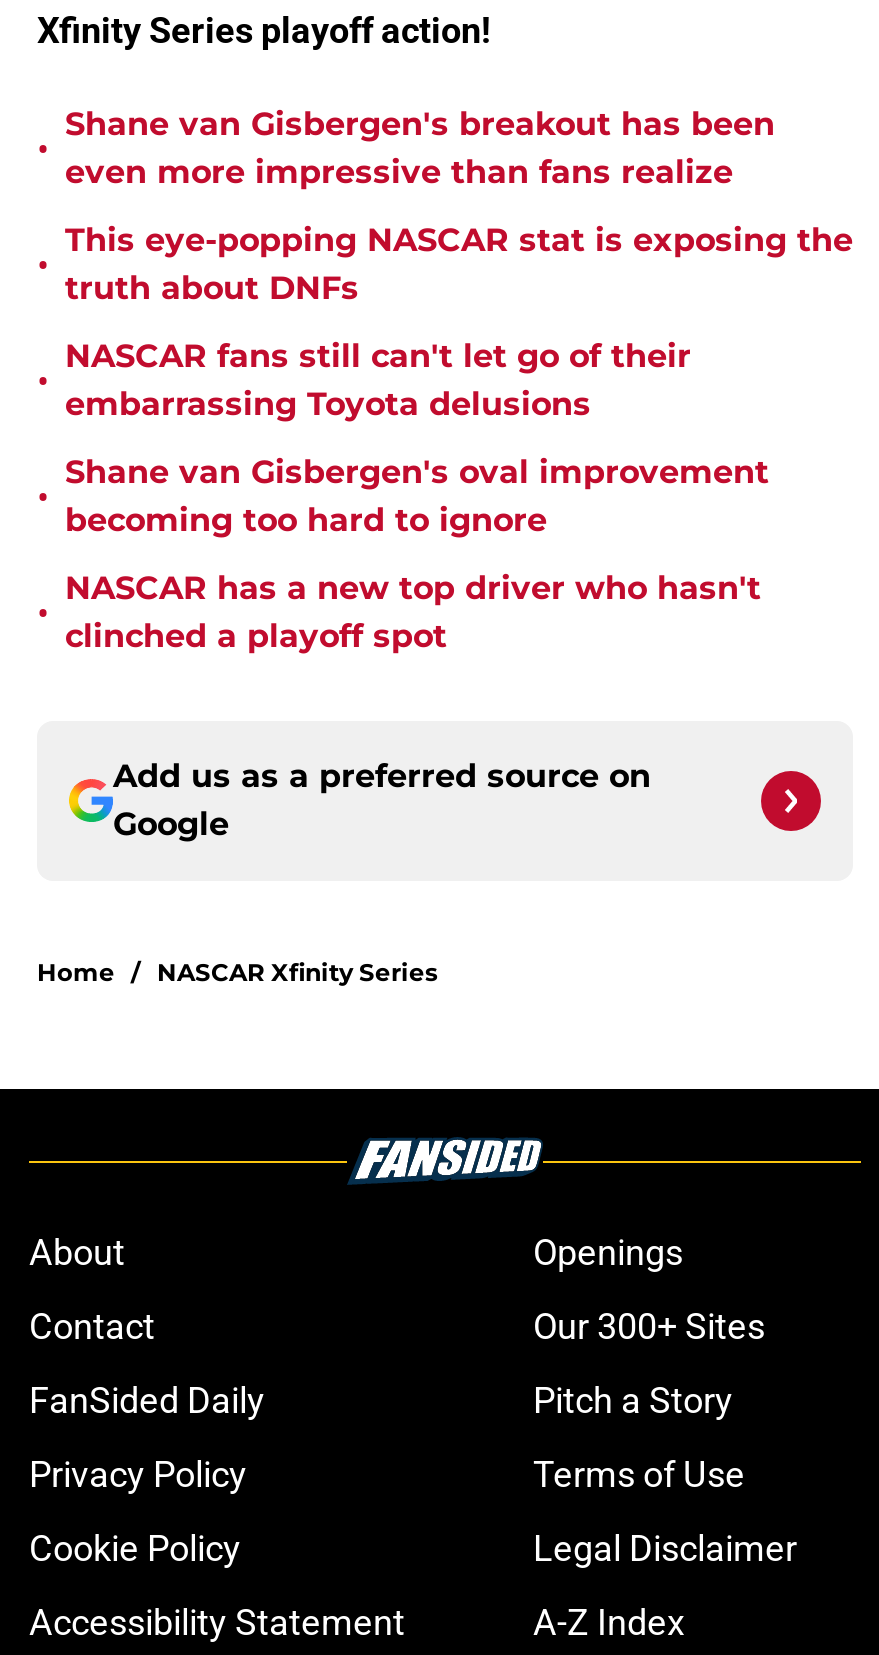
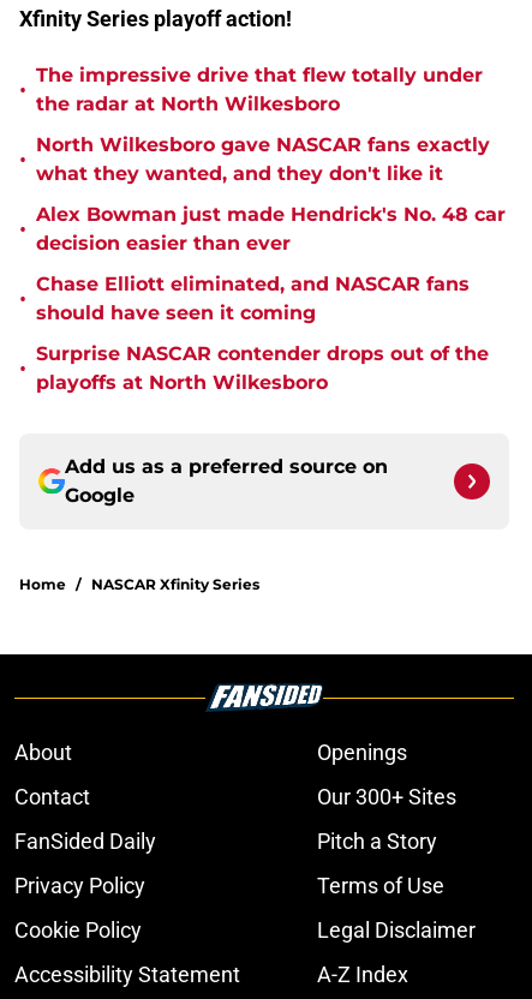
- Shane van Gisbergen's breakout has been
- even more impressive than fans realize
+ The impressive drive that flew totally under
+ the radar at North Wilkesboro

- This eye-popping NASCAR stat is exposing the
- truth about DNFs
+ North Wilkesboro gave NASCAR fans exactly
+ what they wanted, and they don't like it

- NASCAR fans still can't let go of their
- embarrassing Toyota delusions
+ Alex Bowman just made Hendrick's No. 48 car
+ decision easier than ever

- Shane van Gisbergen's oval improvement
- becoming too hard to ignore
+ Chase Elliott eliminated, and NASCAR fans
+ should have seen it coming

- NASCAR has a new top driver who hasn't
- clinched a playoff spot
+ Surprise NASCAR contender drops out of the
+ playoffs at North Wilkesboro
